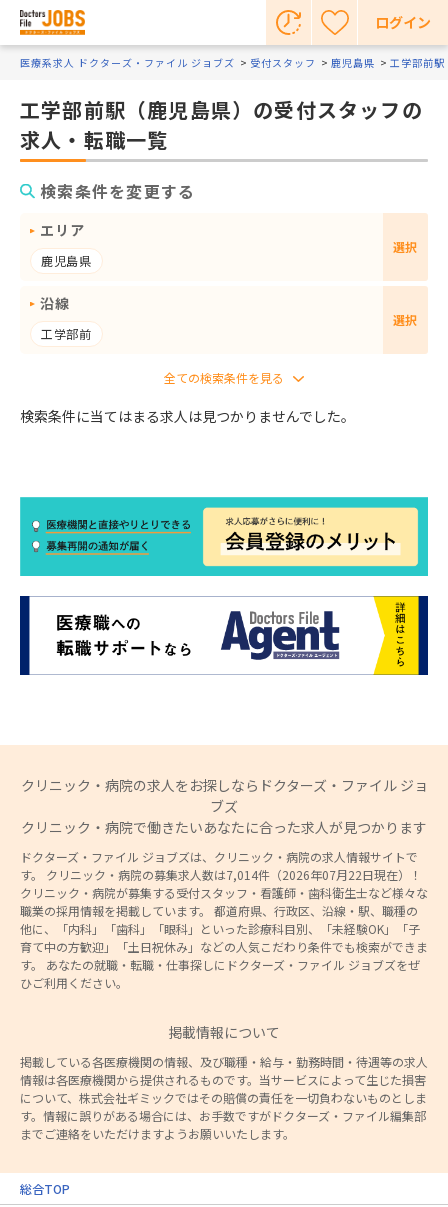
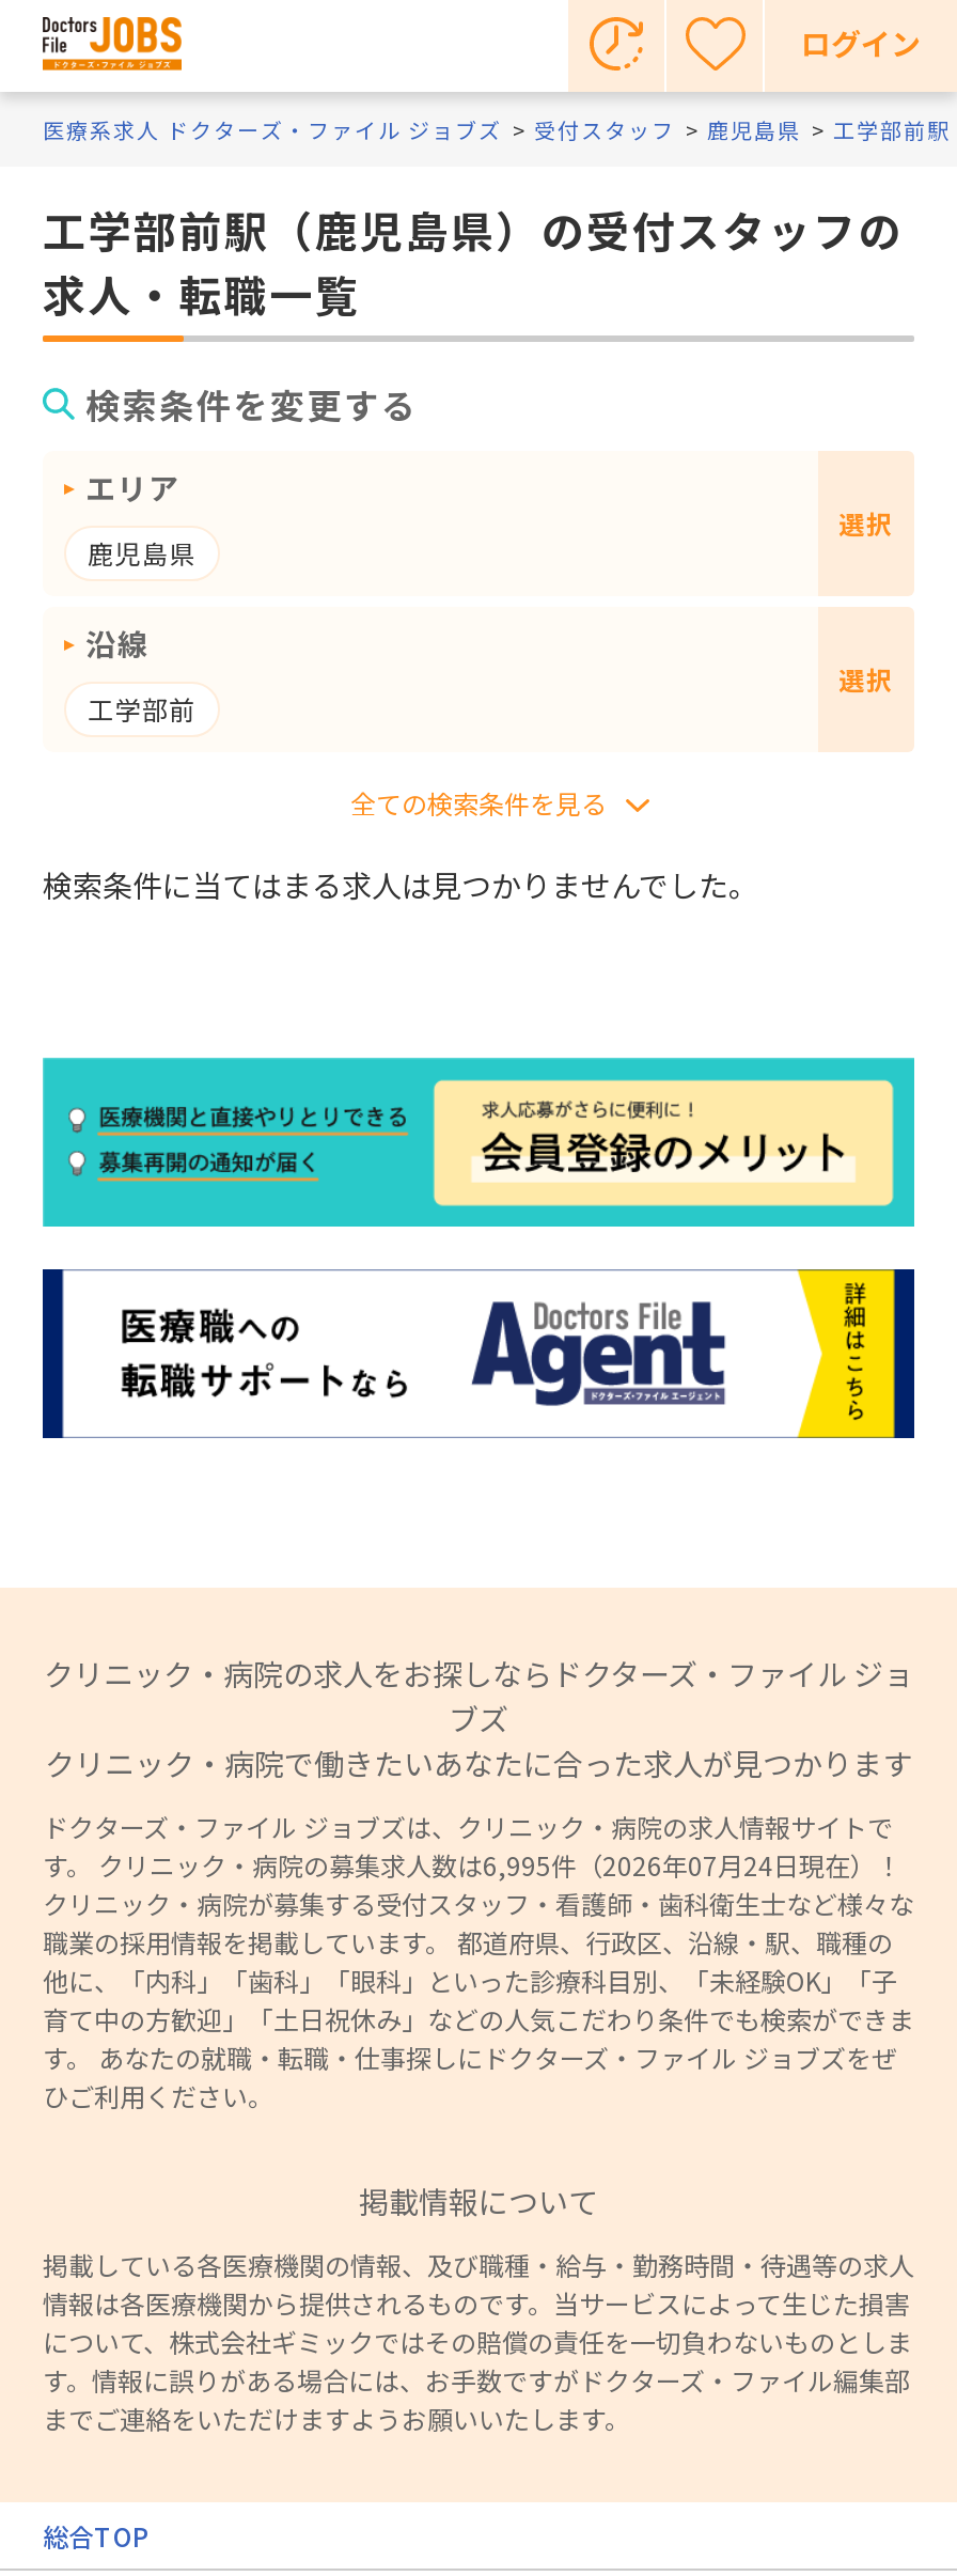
- す。 クリニック・病院の募集求人数は7,014件（2026年07月22日現在）！
+ す。 クリニック・病院の募集求人数は6,995件（2026年07月24日現在）！
